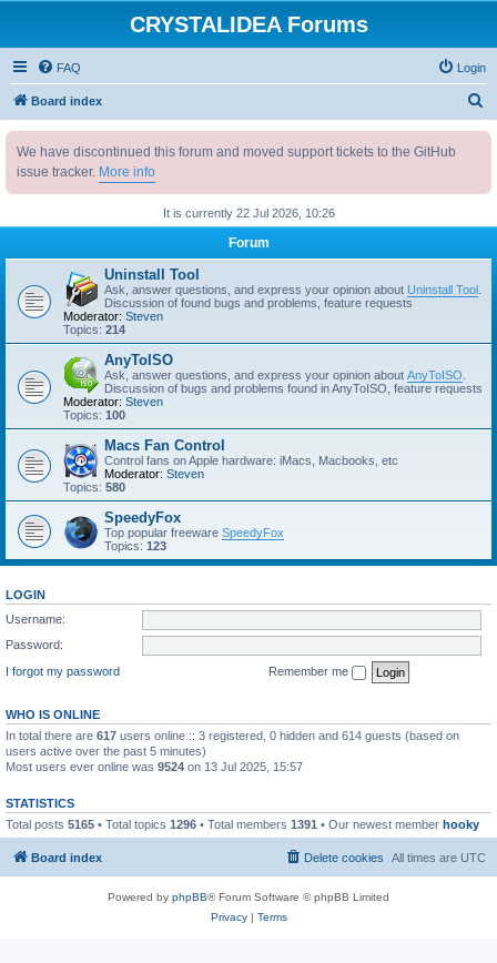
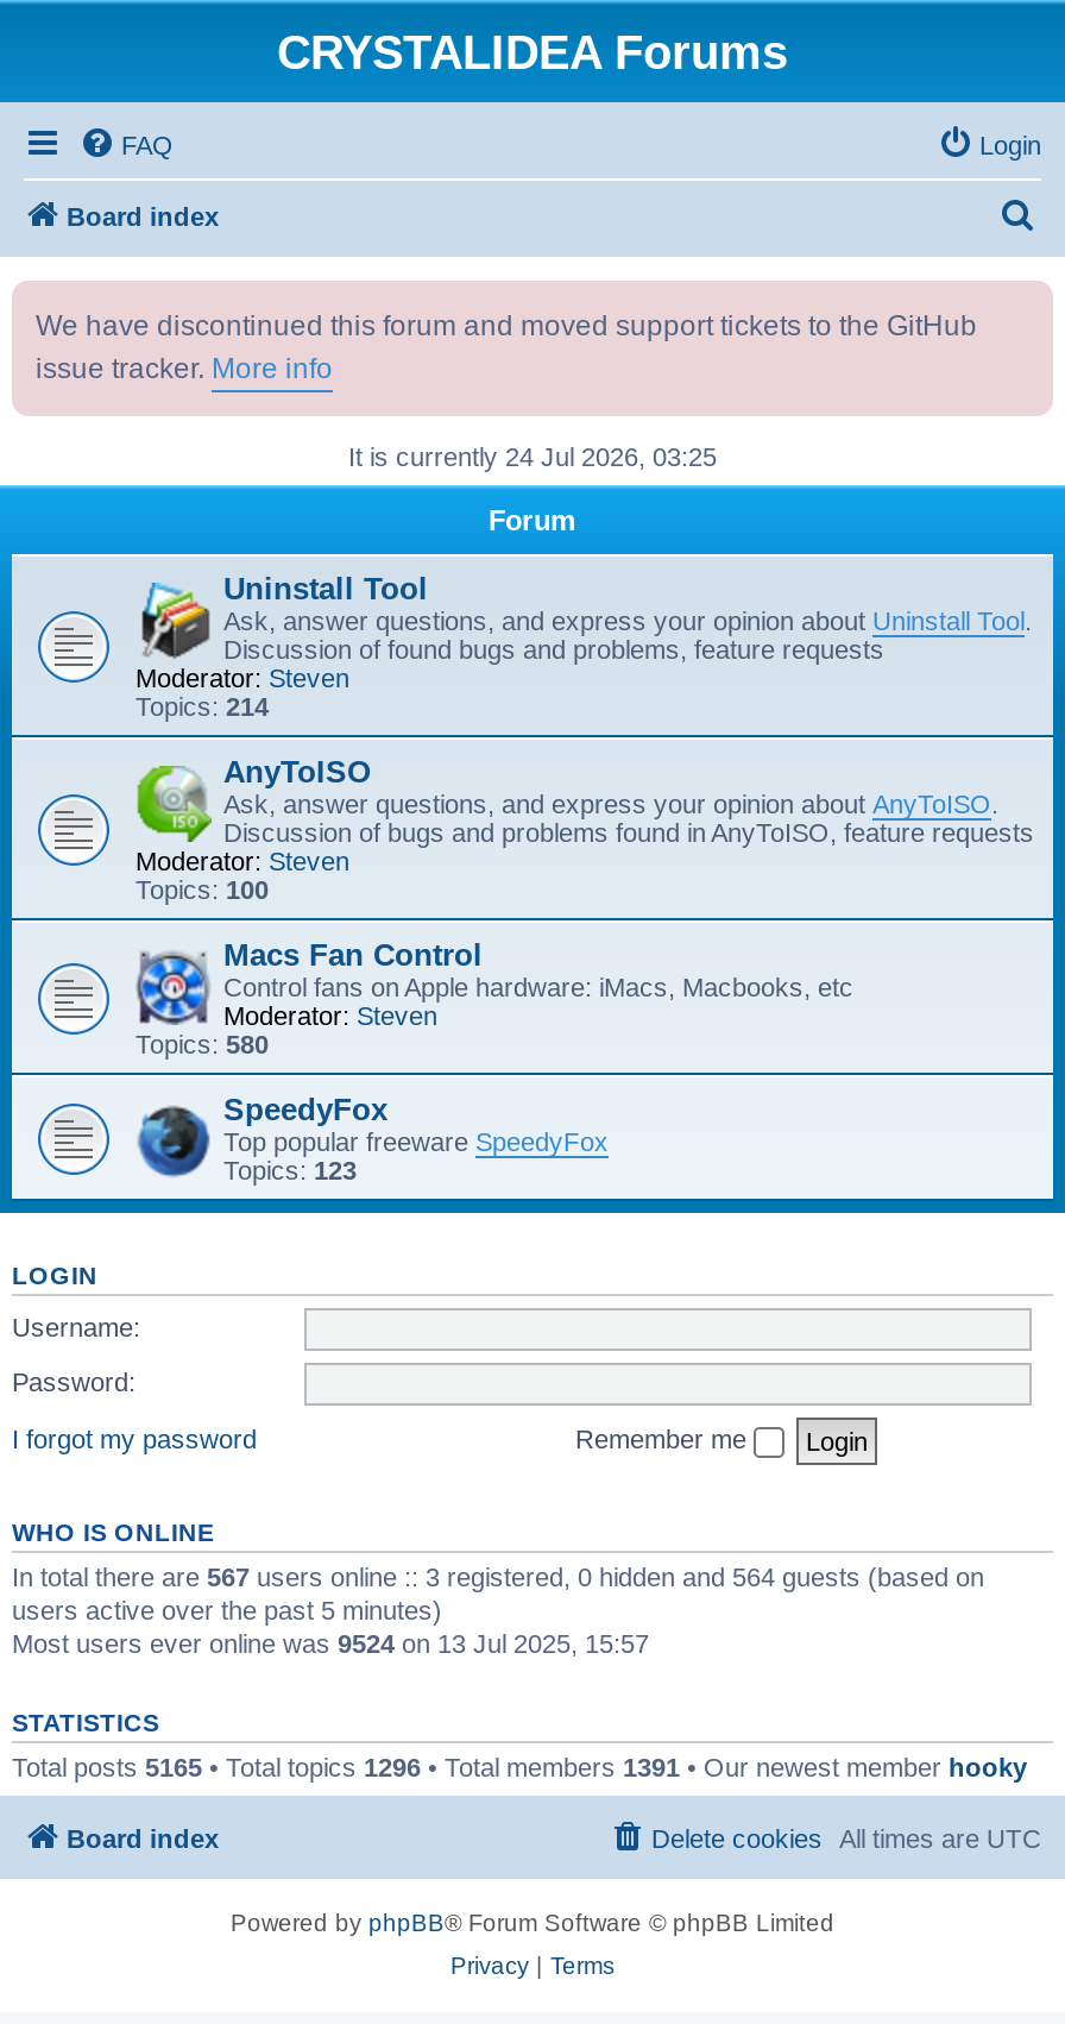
- It is currently 22 Jul 2026, 10:26
+ It is currently 24 Jul 2026, 03:25

- In total there are 617 users online :: 3 registered, 0 hidden and 614 guests (based on
+ In total there are 567 users online :: 3 registered, 0 hidden and 564 guests (based on
